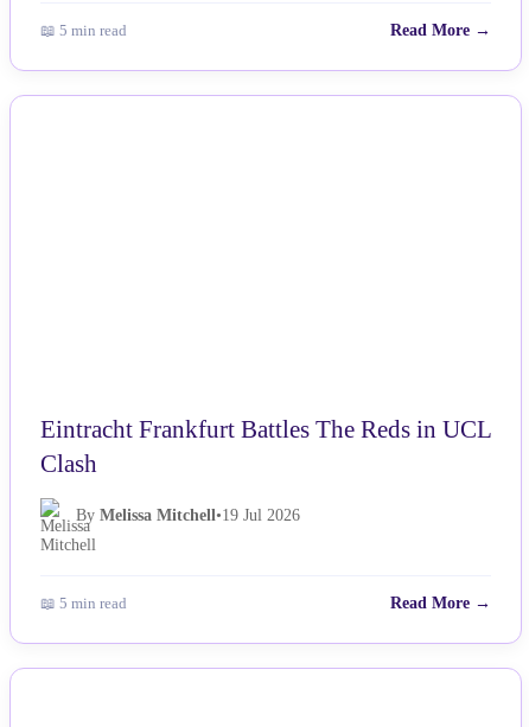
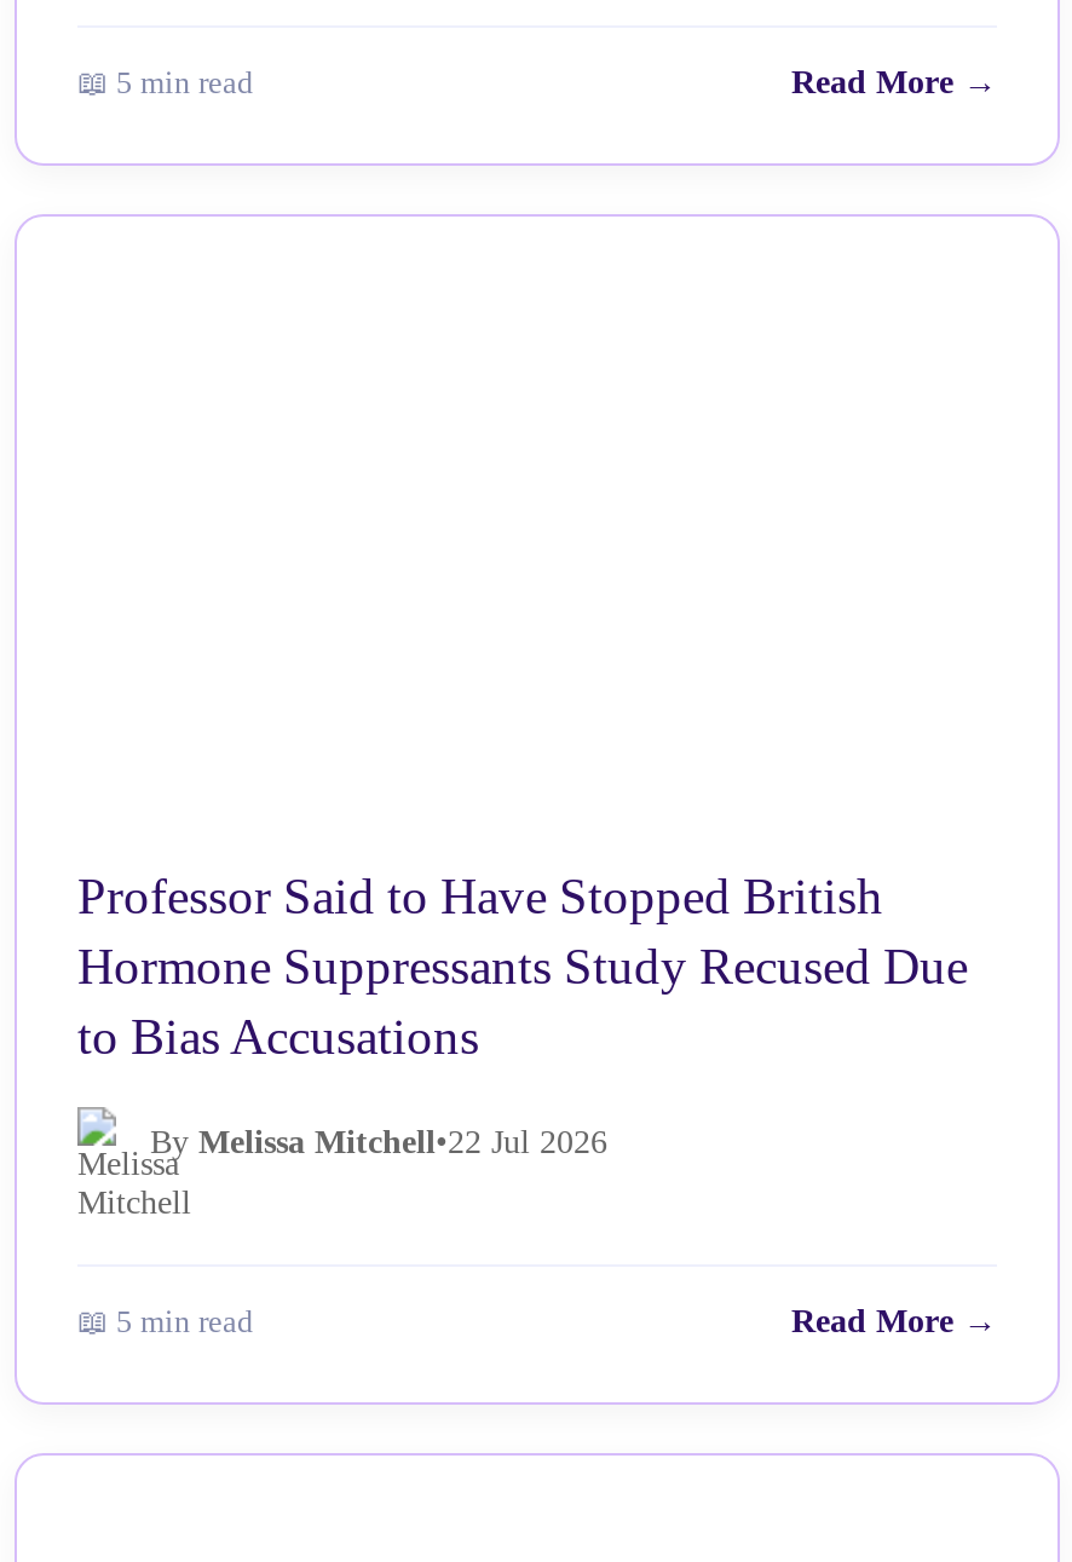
- Eintracht Frankfurt Battles The Reds in UCL
- Clash
+ Professor Said to Have Stopped British
+ Hormone Suppressants Study Recused Due
+ to Bias Accusations

- By Melissa Mitchell•19 Jul 2026
+ By Melissa Mitchell•22 Jul 2026
